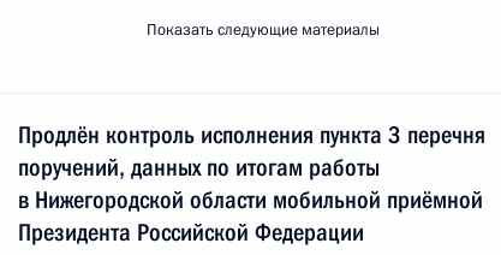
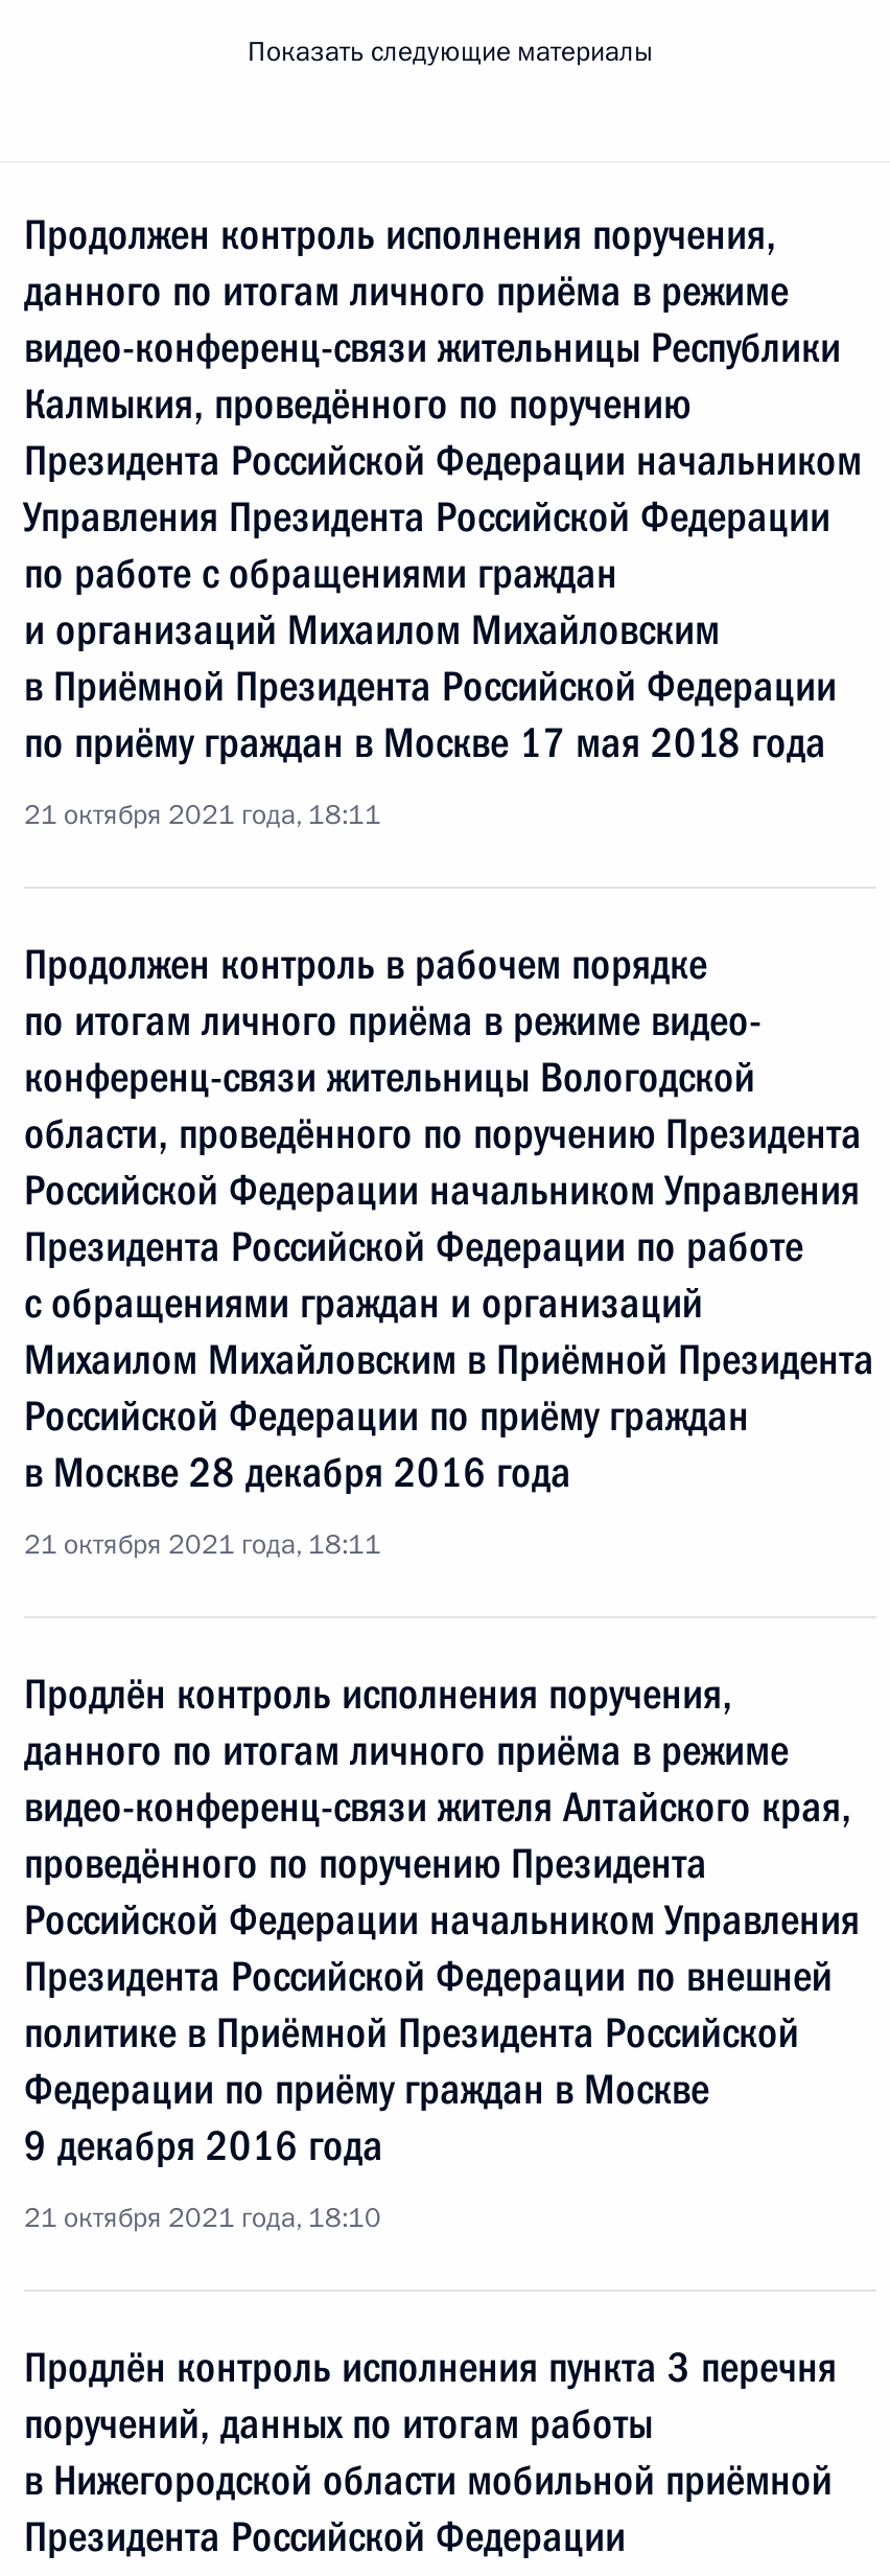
+ Продолжен контроль исполнения поручения,
+ данного по итогам личного приёма в режиме
+ видео-конференц-связи жительницы Республики
+ Калмыкия, проведённого по поручению
+ Президента Российской Федерации начальником
+ Управления Президента Российской Федерации
+ по работе с обращениями граждан
+ и организаций Михаилом Михайловским
+ в Приёмной Президента Российской Федерации
+ по приёму граждан в Москве 17 мая 2018 года
+ 21 октября 2021 года, 18:11
+ Продолжен контроль в рабочем порядке
+ по итогам личного приёма в режиме видео-
+ конференц-связи жительницы Вологодской
+ области, проведённого по поручению Президента
+ Российской Федерации начальником Управления
+ Президента Российской Федерации по работе
+ с обращениями граждан и организаций
+ Михаилом Михайловским в Приёмной Президента
+ Российской Федерации по приёму граждан
+ в Москве 28 декабря 2016 года
+ 21 октября 2021 года, 18:11
+ Продлён контроль исполнения поручения,
+ данного по итогам личного приёма в режиме
+ видео-конференц-связи жителя Алтайского края,
+ проведённого по поручению Президента
+ Российской Федерации начальником Управления
+ Президента Российской Федерации по внешней
+ политике в Приёмной Президента Российской
+ Федерации по приёму граждан в Москве
+ 9 декабря 2016 года
+ 21 октября 2021 года, 18:10
